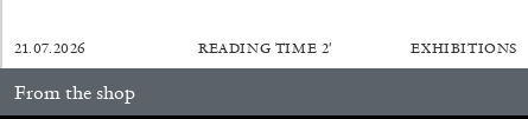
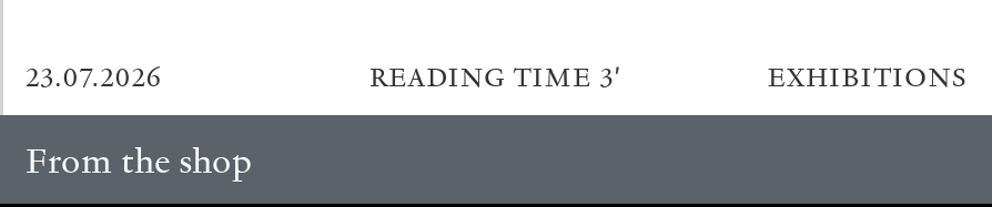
- 21.07.2026
- READING TIME 2′
+ 23.07.2026
+ READING TIME 3′
